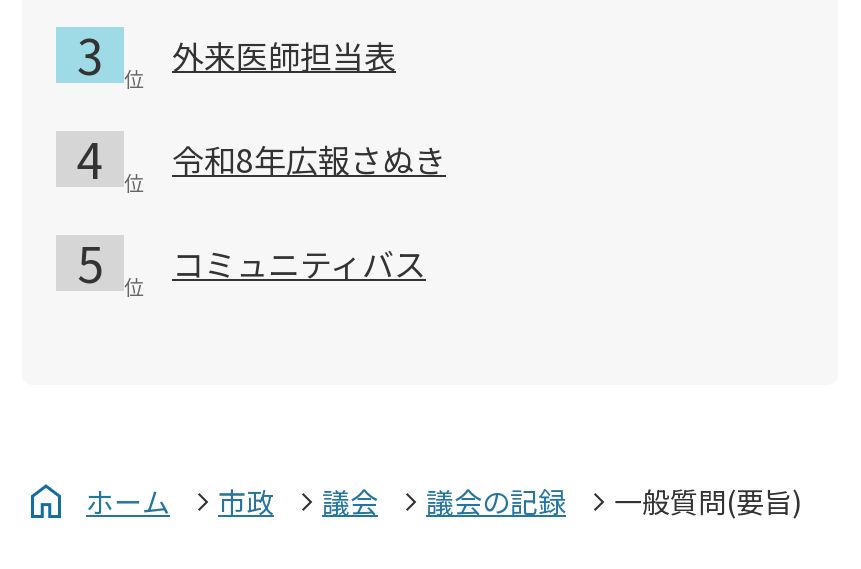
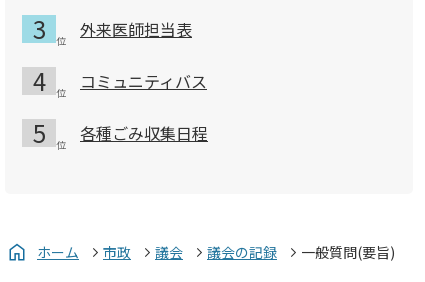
- 令和8年広報さぬき

moved up: コミュニティバス

+ 各種ごみ収集日程
